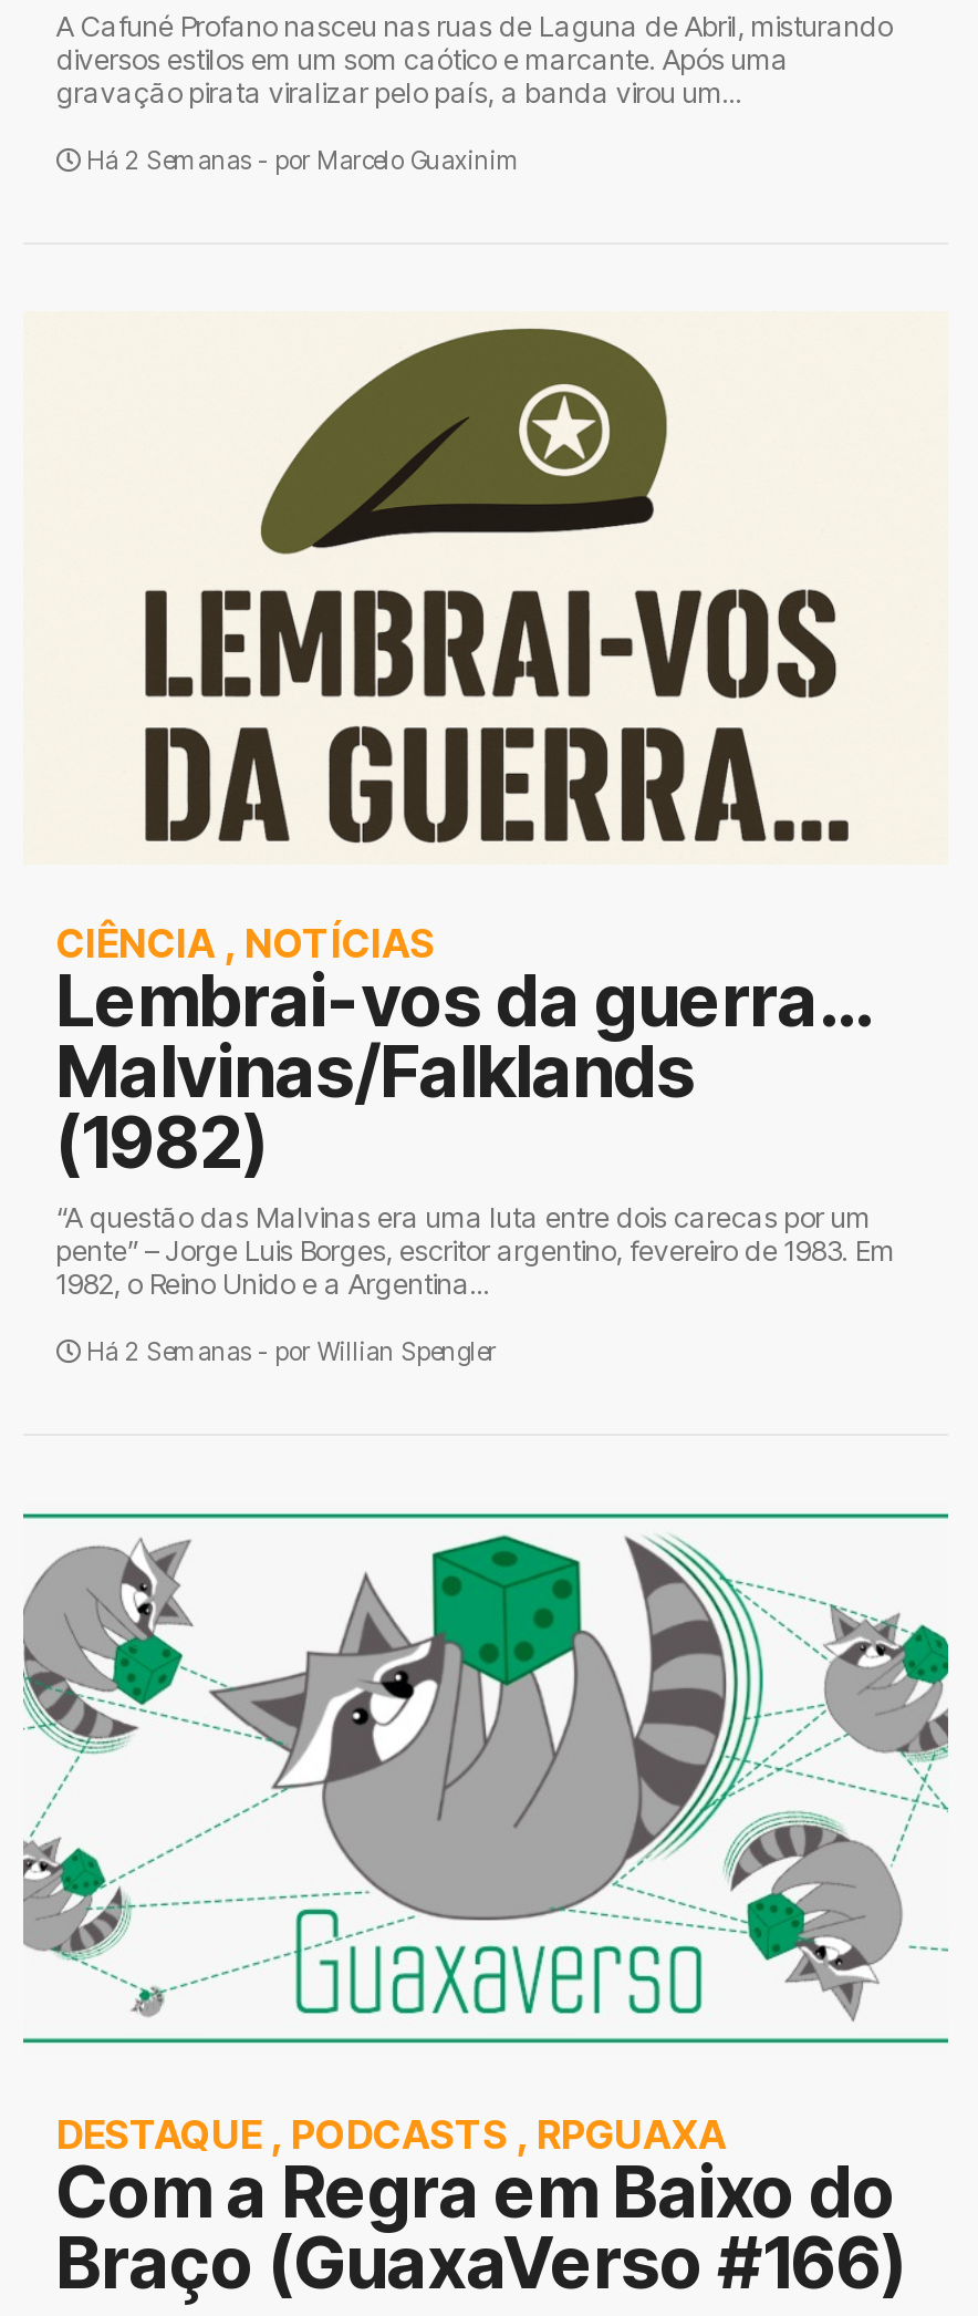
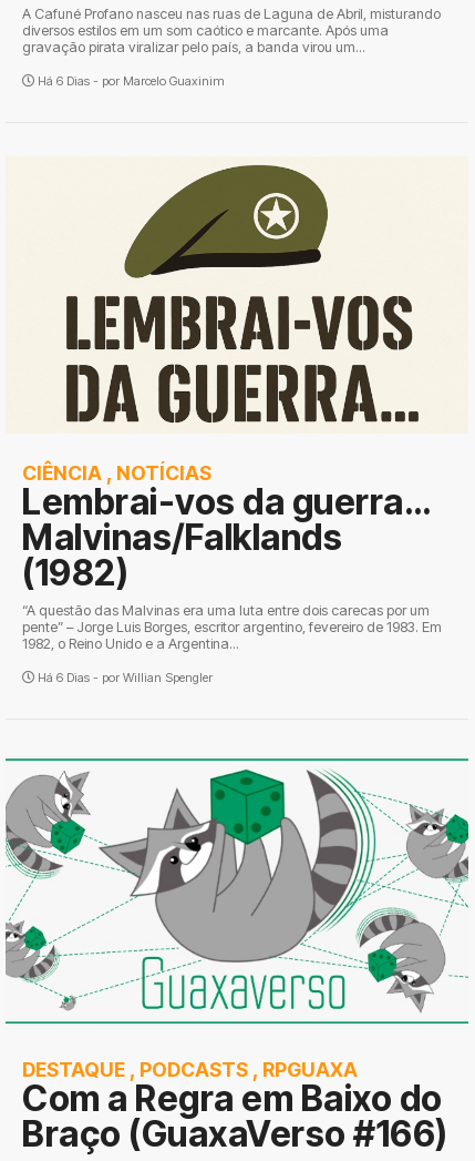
- Há 2 Semanas - por Marcelo Guaxinim
+ Há 6 Dias - por Marcelo Guaxinim

- Há 2 Semanas - por Willian Spengler
+ Há 6 Dias - por Willian Spengler
